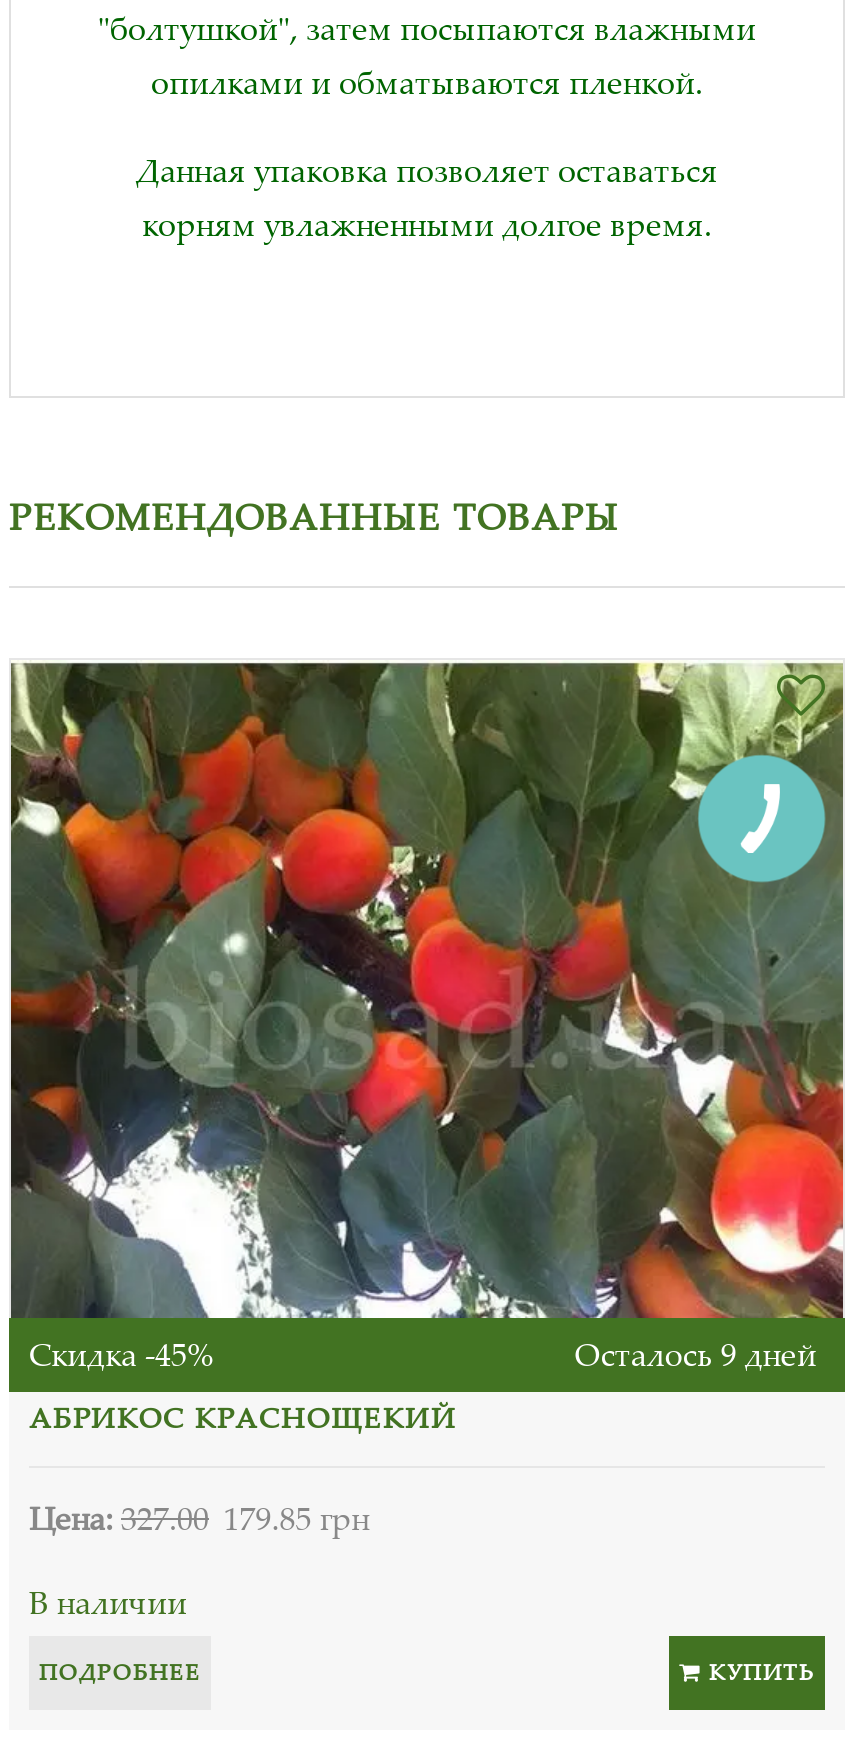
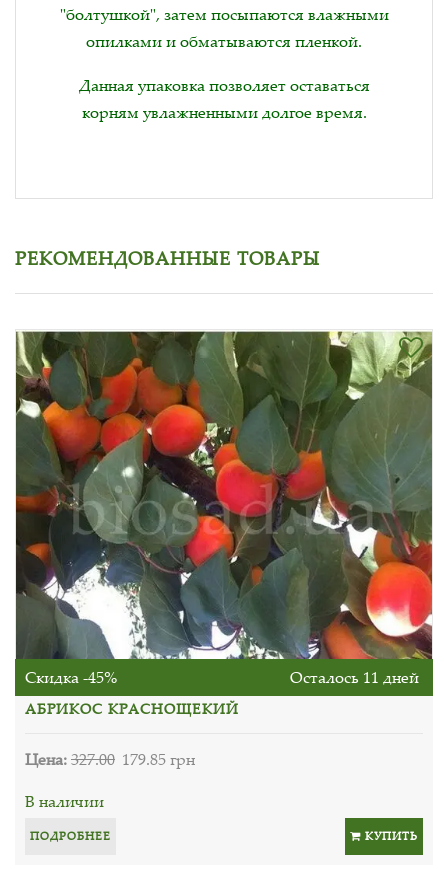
- [image]
+ [image]

- Осталось 9 дней
+ Осталось 11 дней
